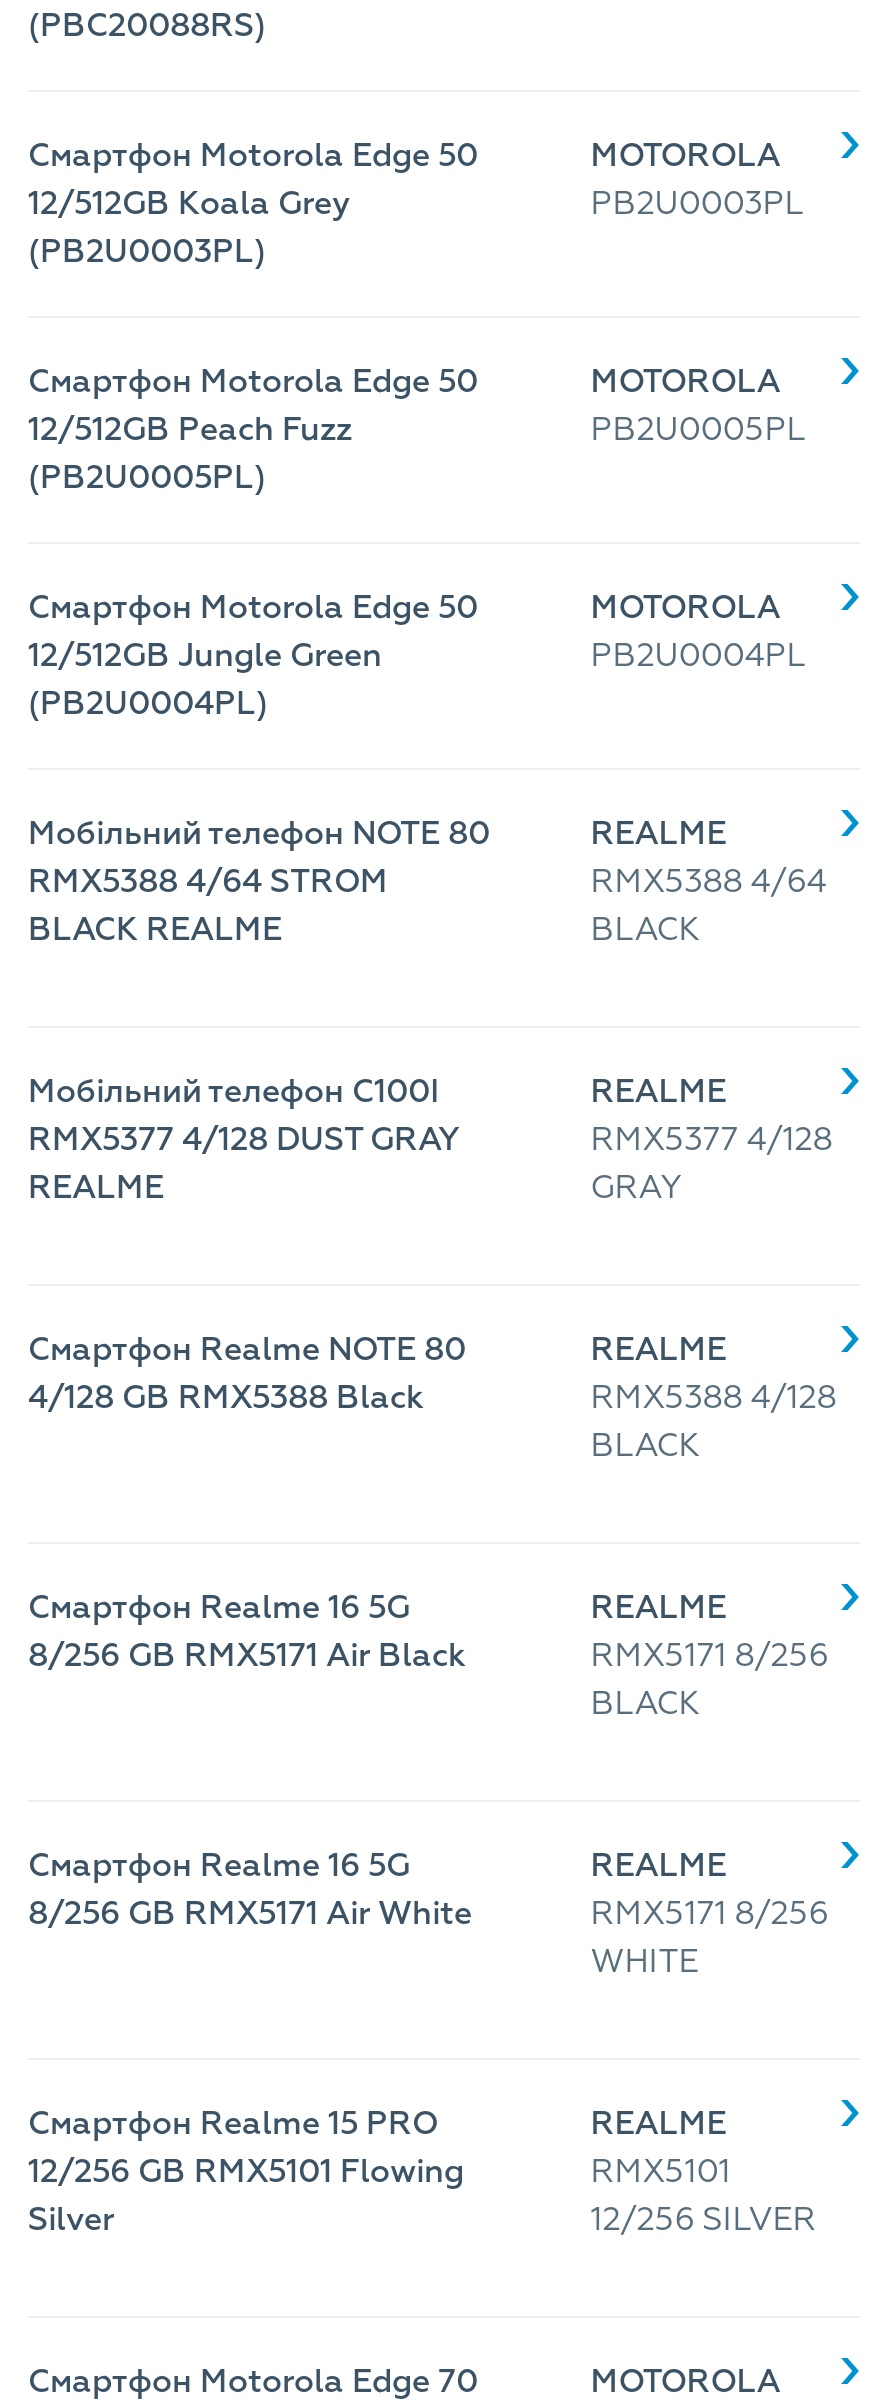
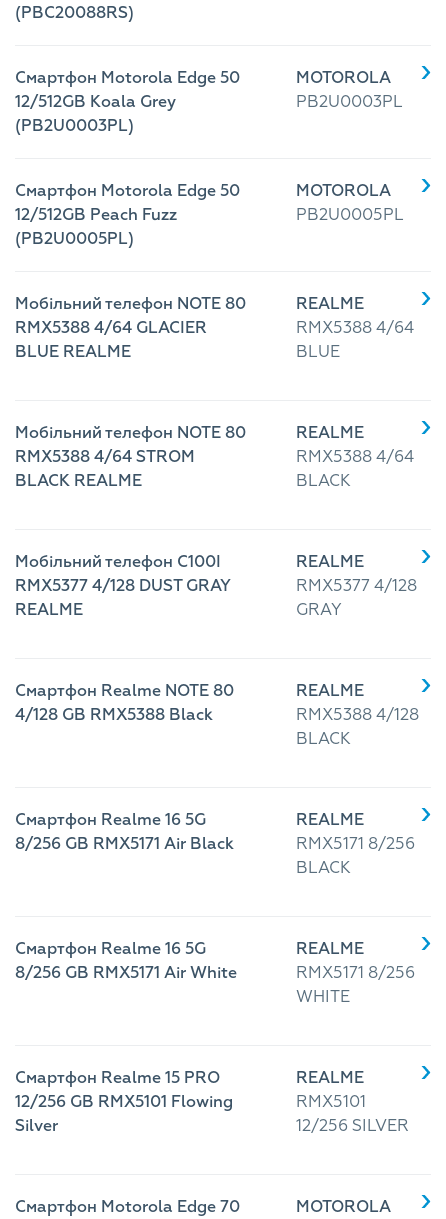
- Смартфон Motorola Edge 50
- 12/512GB Jungle Green
- (PB2U0004PL)
+ Мобільний телефон NOTE 80
+ RMX5388 4/64 GLACIER
+ BLUE REALME

- MOTOROLA
- PB2U0004PL
+ REALME
+ RMX5388 4/64
+ BLUE
